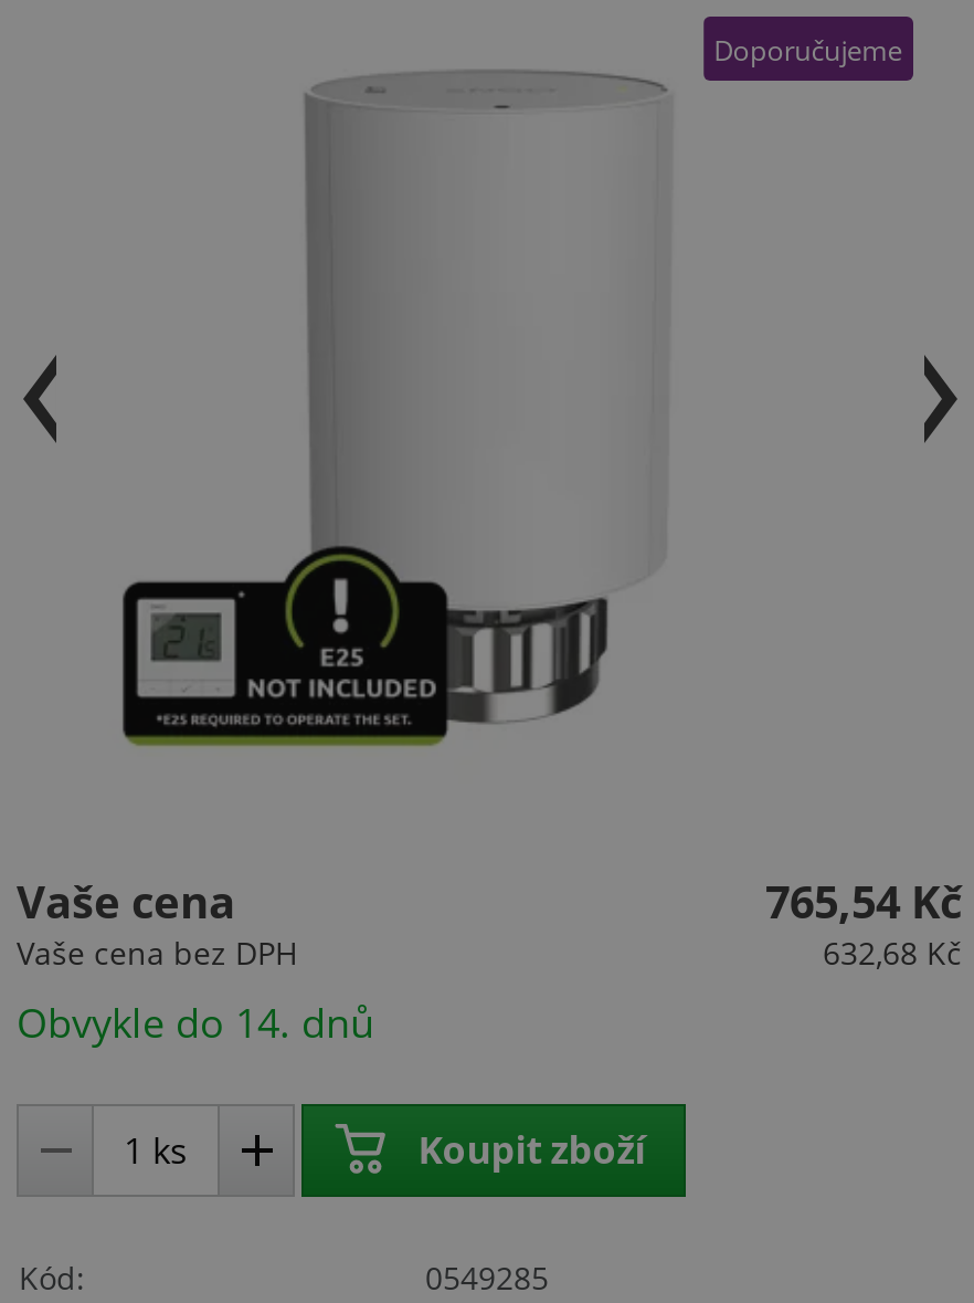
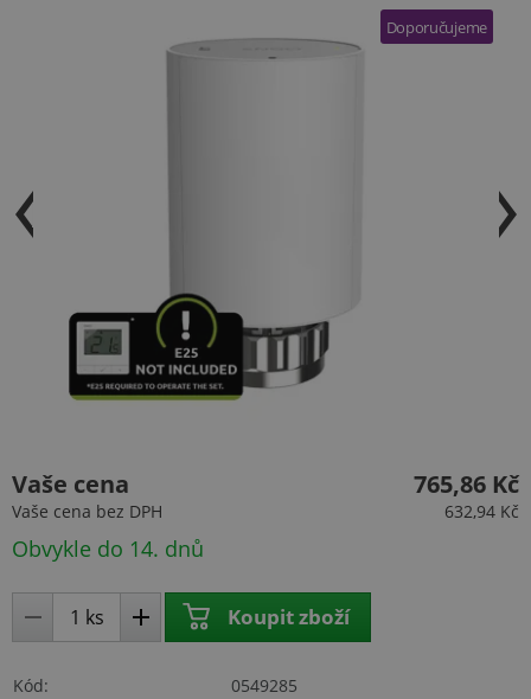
- 765,54 Kč
+ 765,86 Kč

- 632,68 Kč
+ 632,94 Kč
